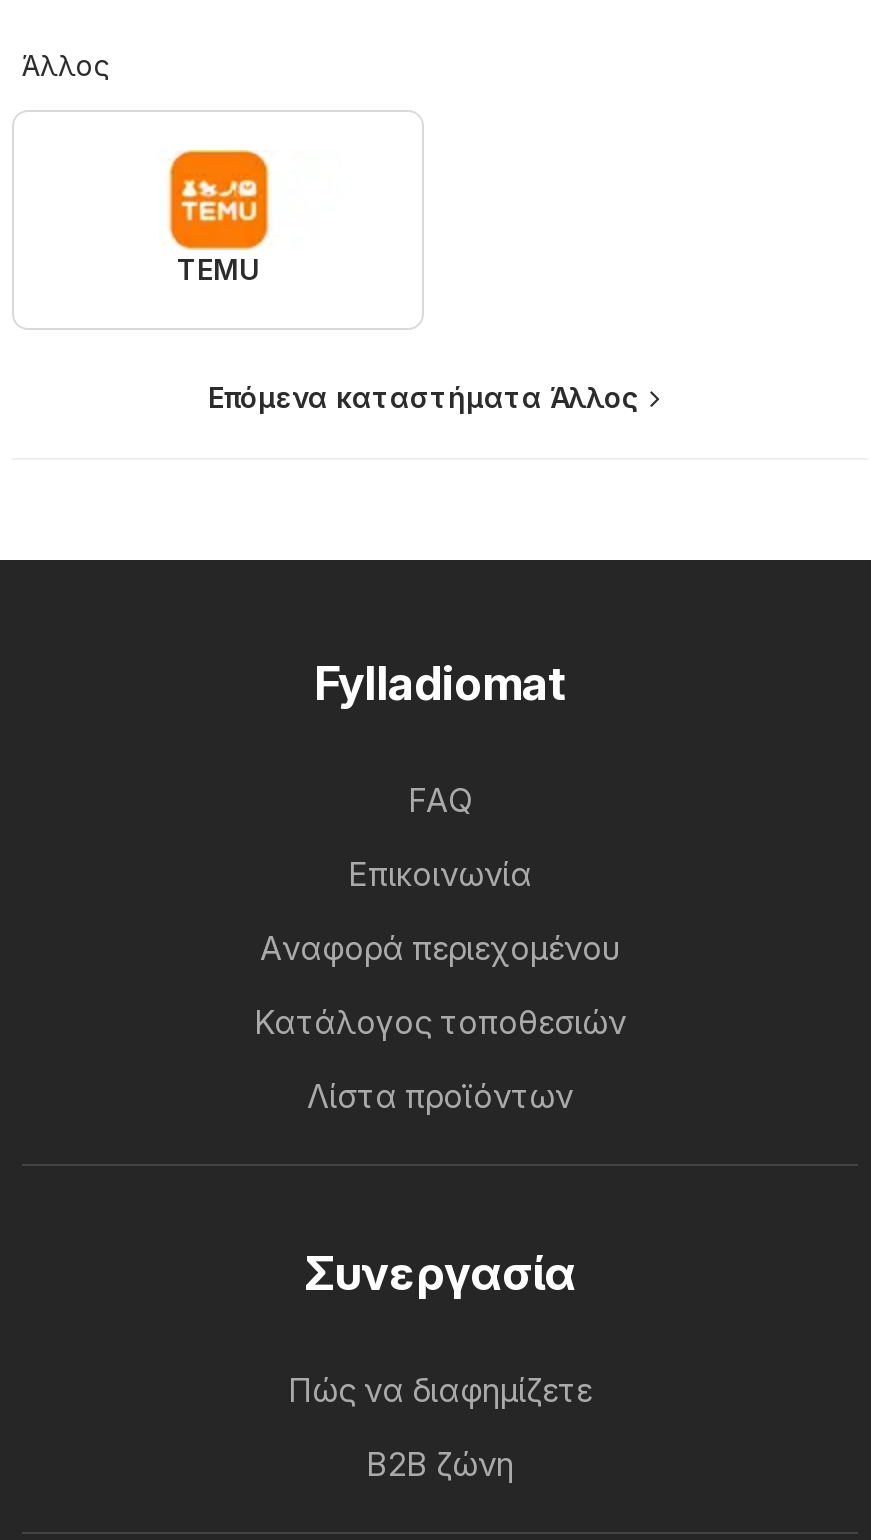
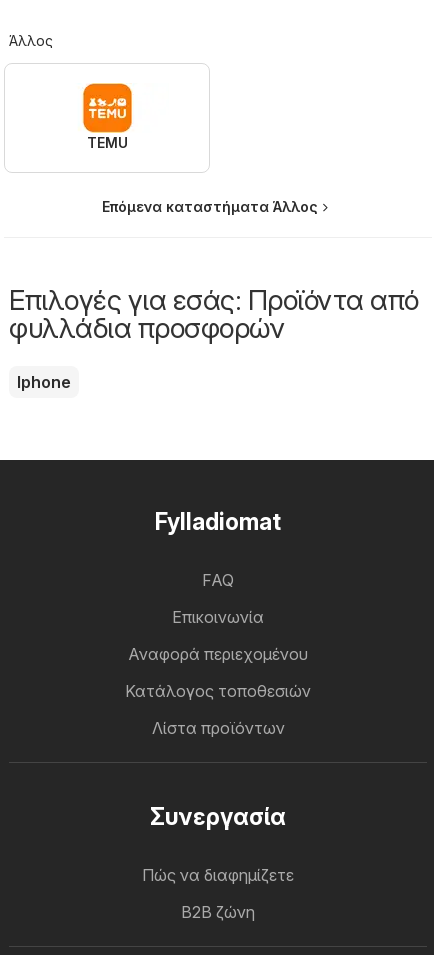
+ Επιλογές για εσάς: Προϊόντα από
+ φυλλάδια προσφορών
+ Iphone
